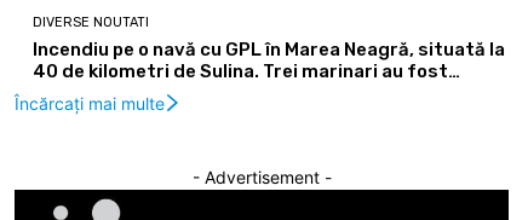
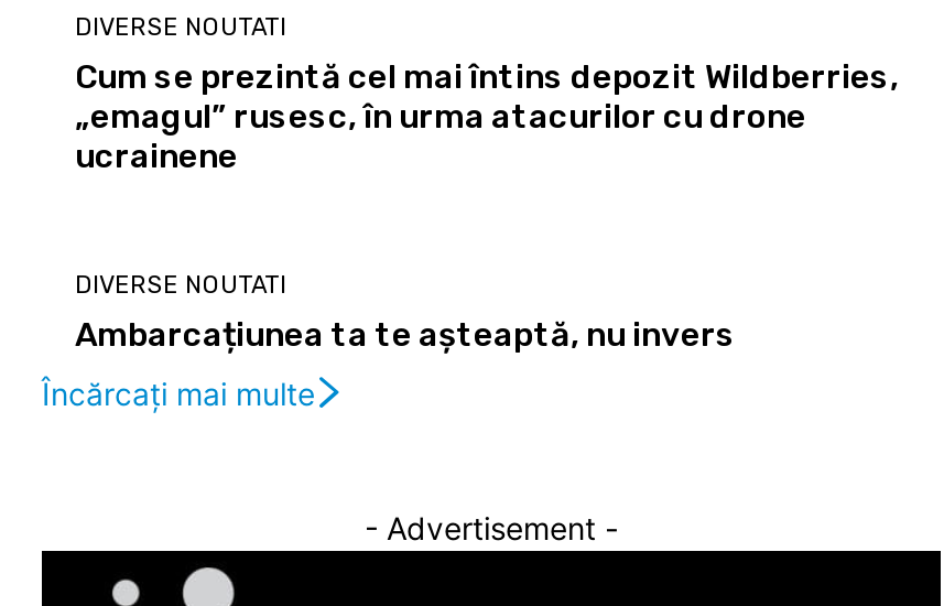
- Incendiu pe o navă cu GPL în Marea Neagră, situată la
- 40 de kilometri de Sulina. Trei marinari au fost…
+ Cum se prezintă cel mai întins depozit Wildberries,
+ „emagul” rusesc, în urma atacurilor cu drone
+ ucrainene
+ DIVERSE NOUTATI
+ Ambarcațiunea ta te așteaptă, nu invers
